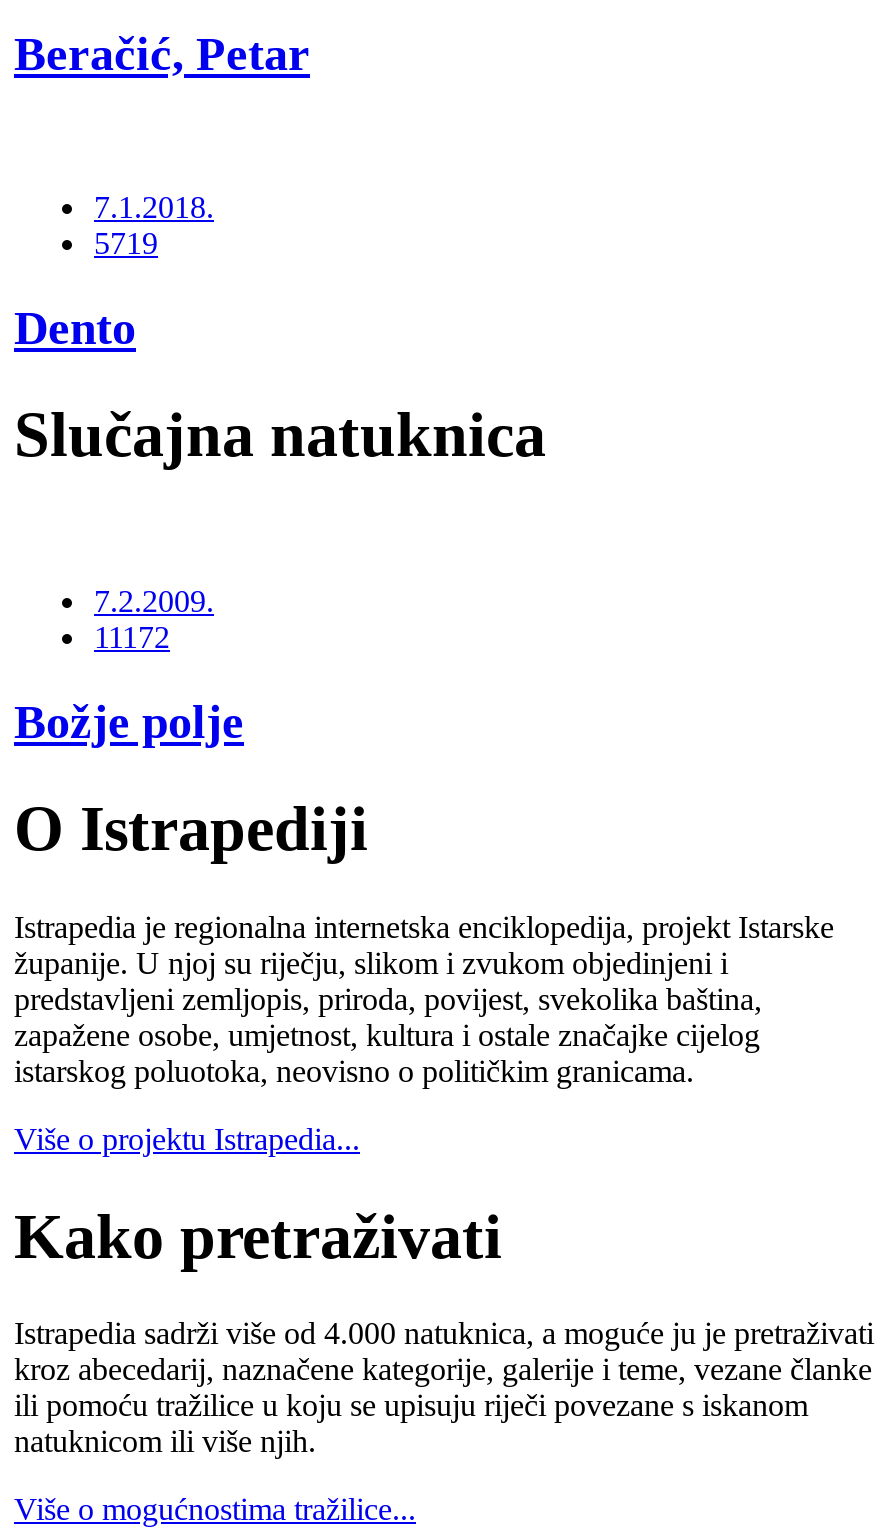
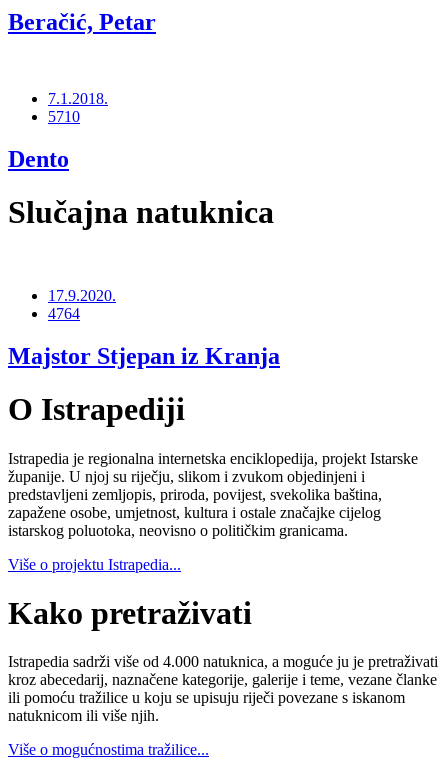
- 5719
+ 5710

- 7.2.2009.
- 11172
+ 17.9.2020.
+ 4764

- Božje polje
+ Majstor Stjepan iz Kranja
